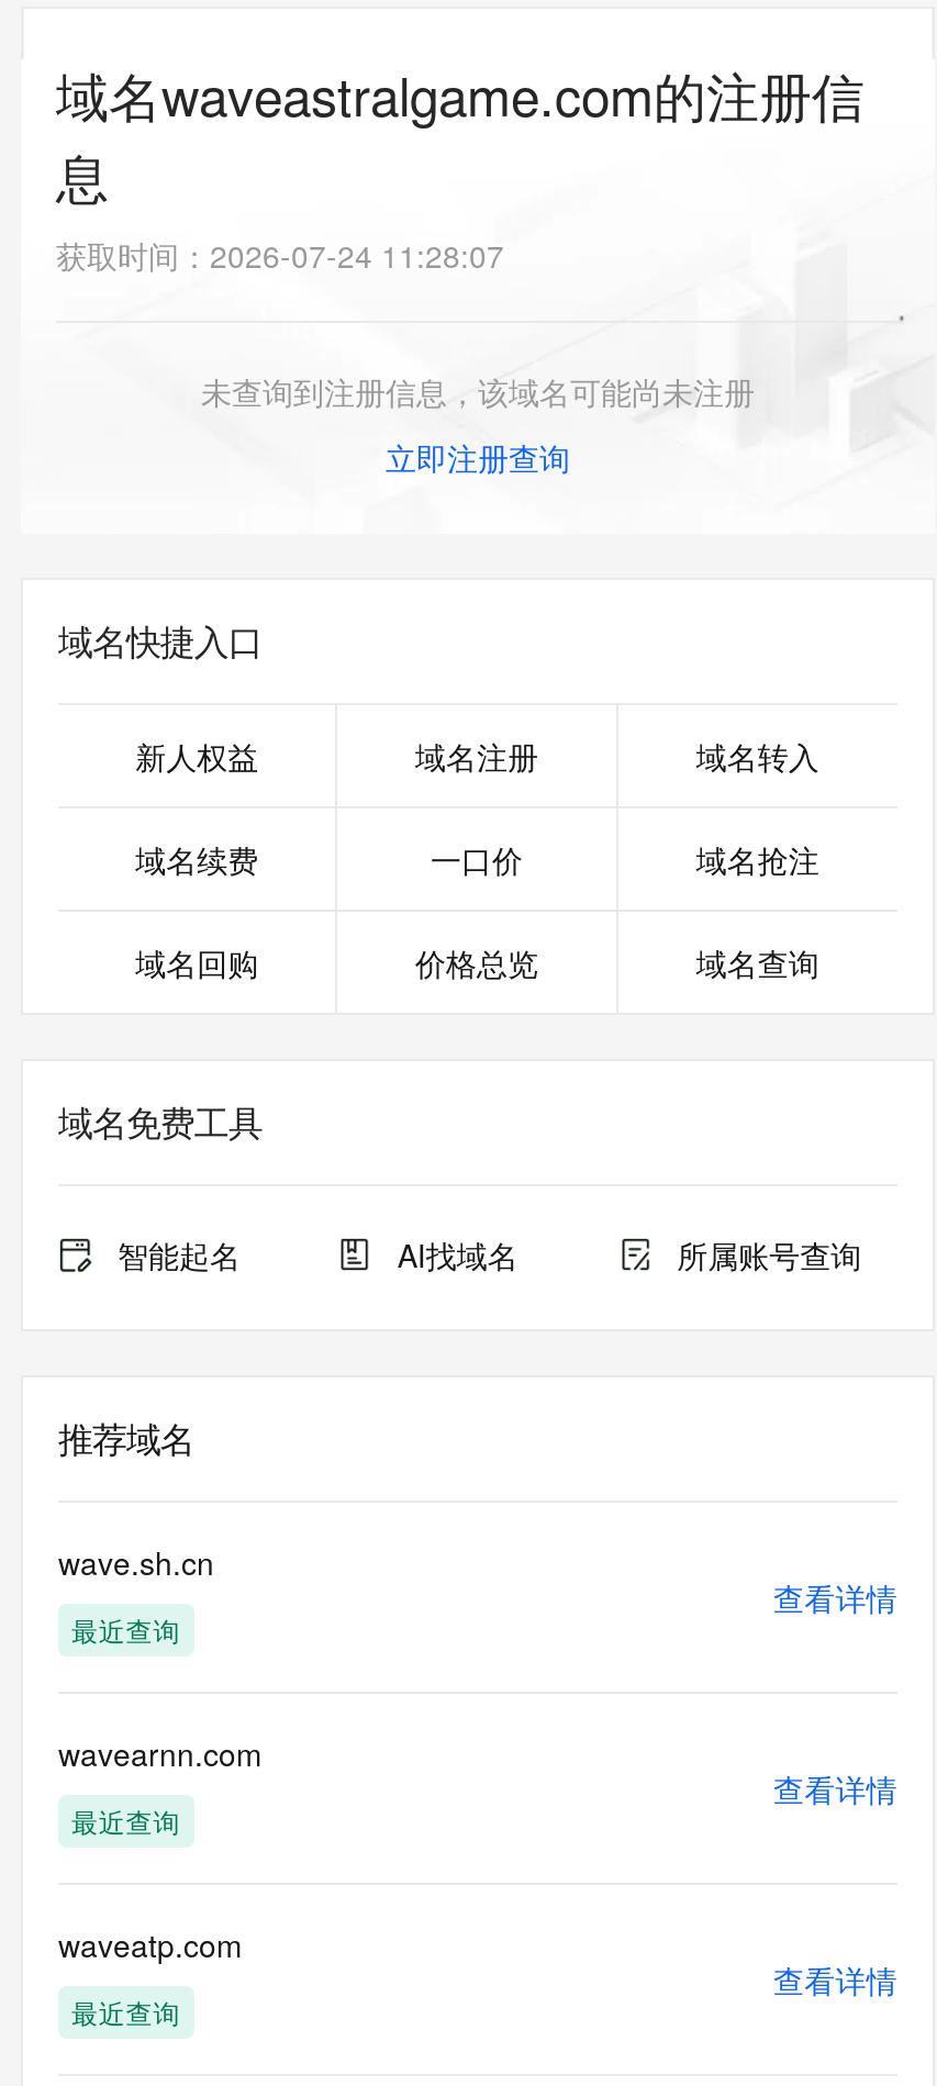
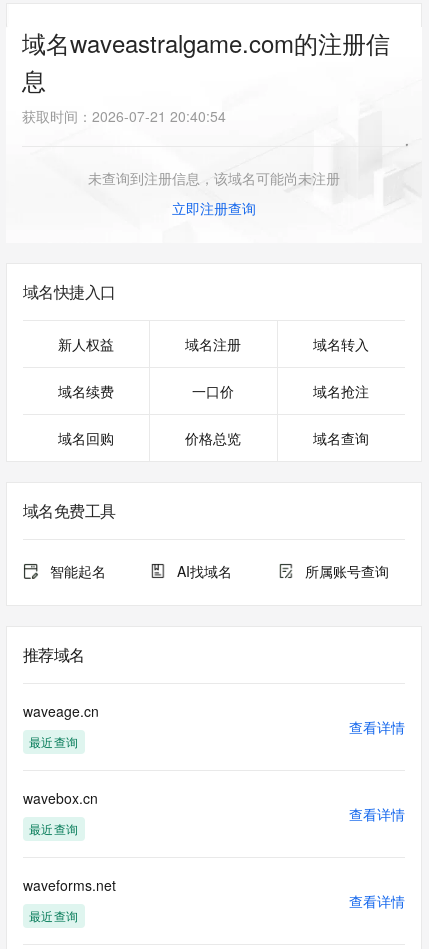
- 获取时间：2026-07-24 11:28:07
+ 获取时间：2026-07-21 20:40:54

- wave.sh.cn
+ waveage.cn

- wavearnn.com
+ wavebox.cn

- waveatp.com
+ waveforms.net
